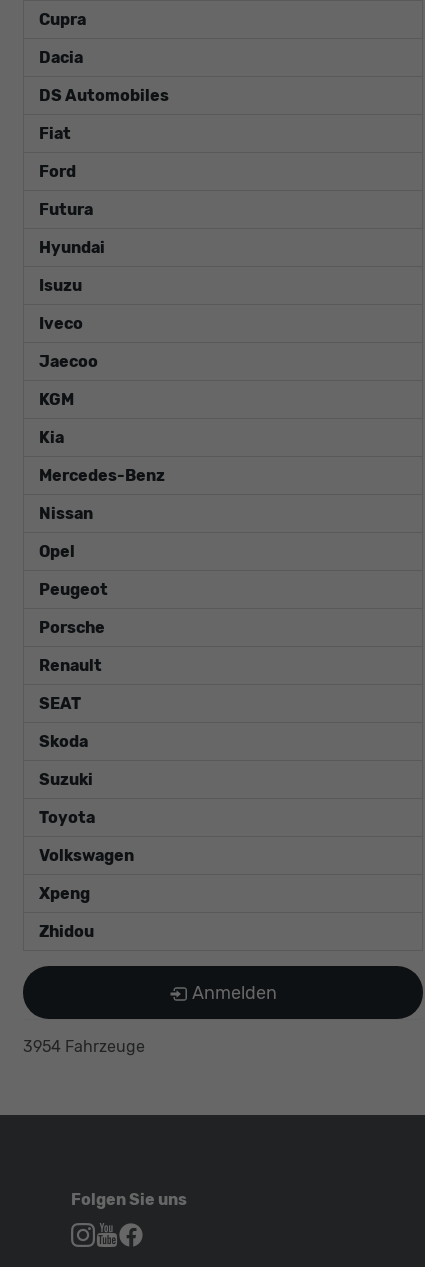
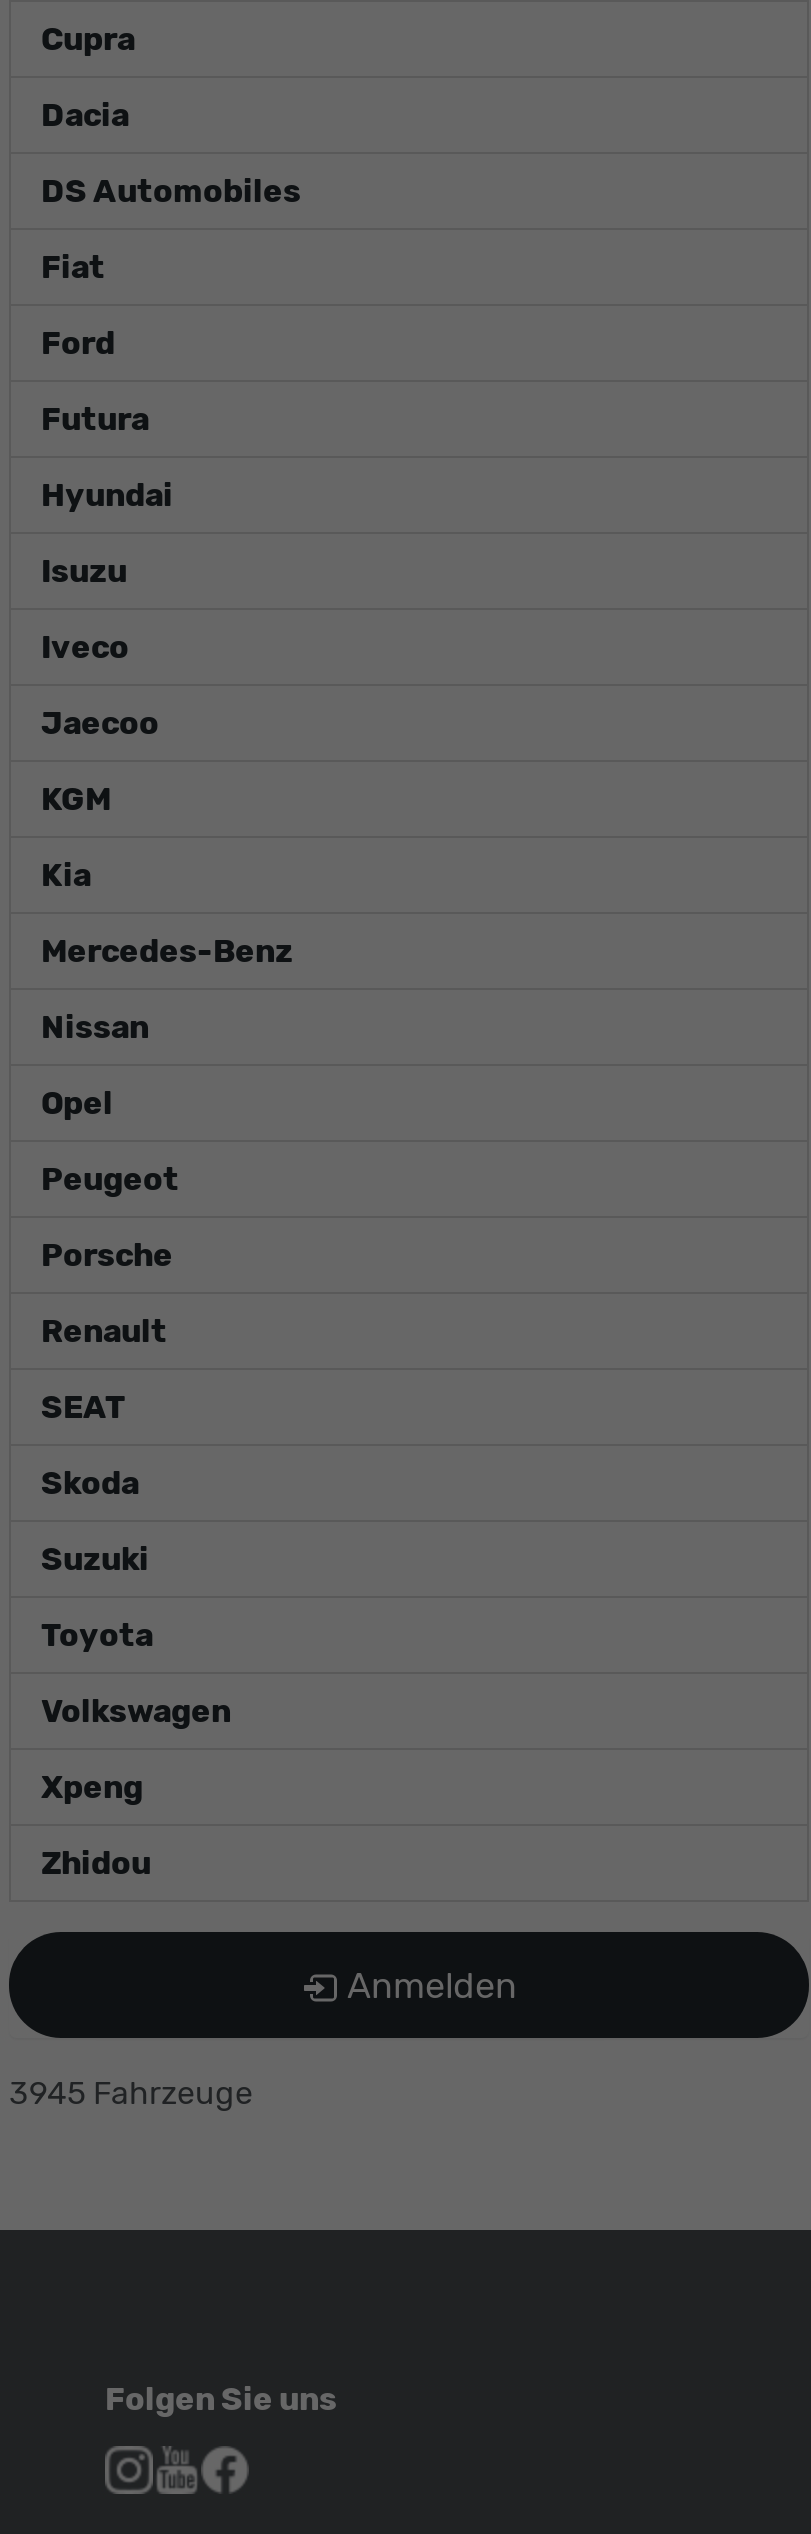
- 3954 Fahrzeuge
+ 3945 Fahrzeuge
